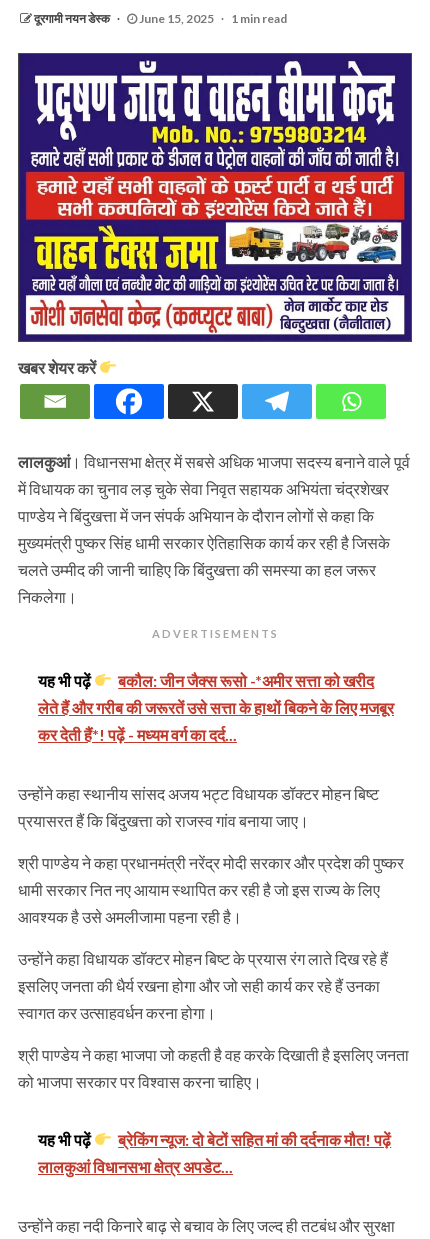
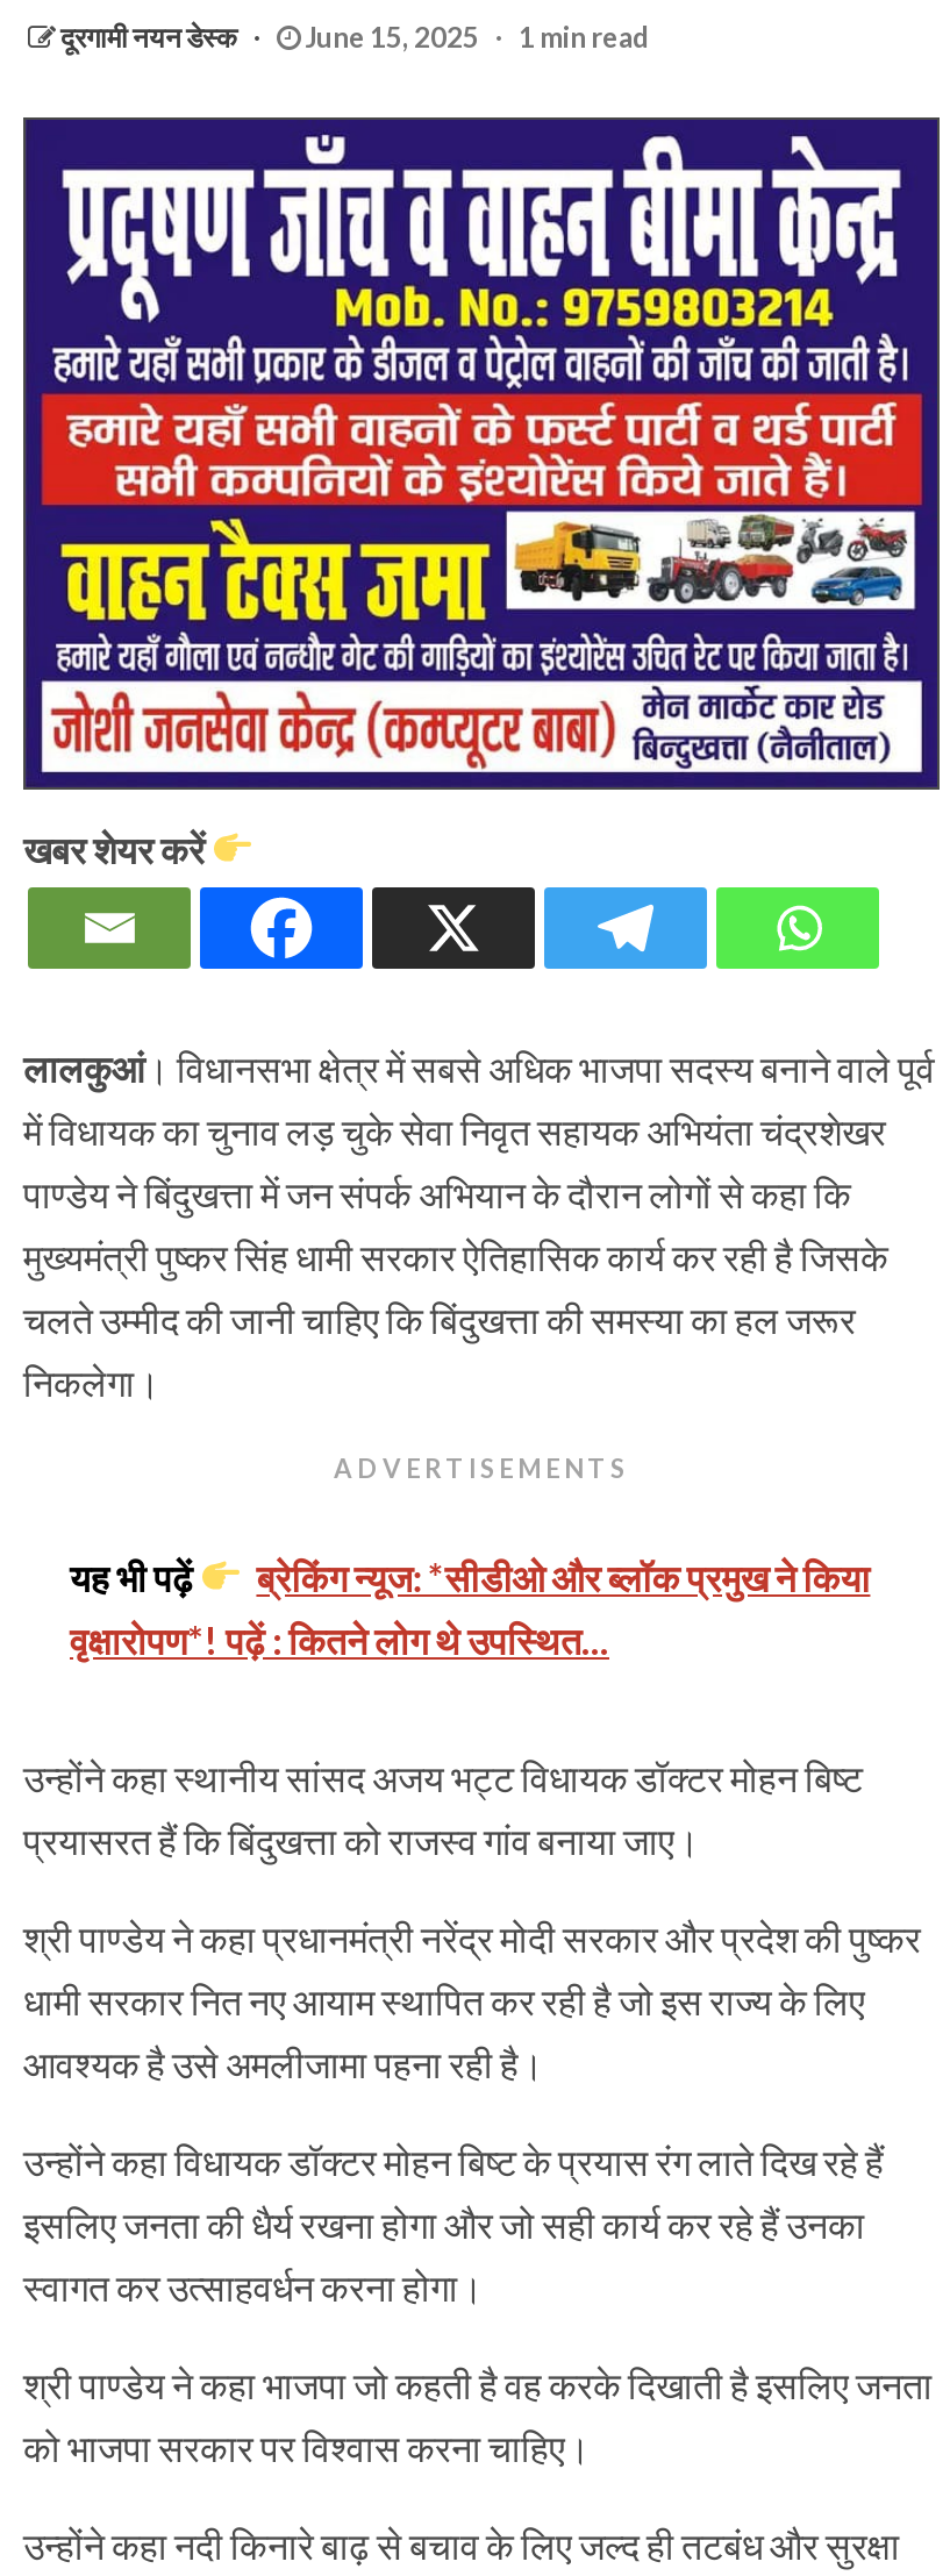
- बकौल: जीन जैक्स रूसो -*अमीर सत्ता को खरीद
- लेते हैं और गरीब की जरूरतें उसे सत्ता के हाथों बिकने के लिए मजबूर
- कर देती हैं*! पढ़ें - मध्यम वर्ग का दर्द...
+ ब्रेकिंग न्यूज: *सीडीओ और ब्लॉक प्रमुख ने किया
+ वृक्षारोपण*! पढ़ें : कितने लोग थे उपस्थित...

- यह भी पढ़ें
- ब्रेकिंग न्यूज: दो बेटों सहित मां की दर्दनाक मौत! पढ़ें
- लालकुआं विधानसभा क्षेत्र अपडेट...
